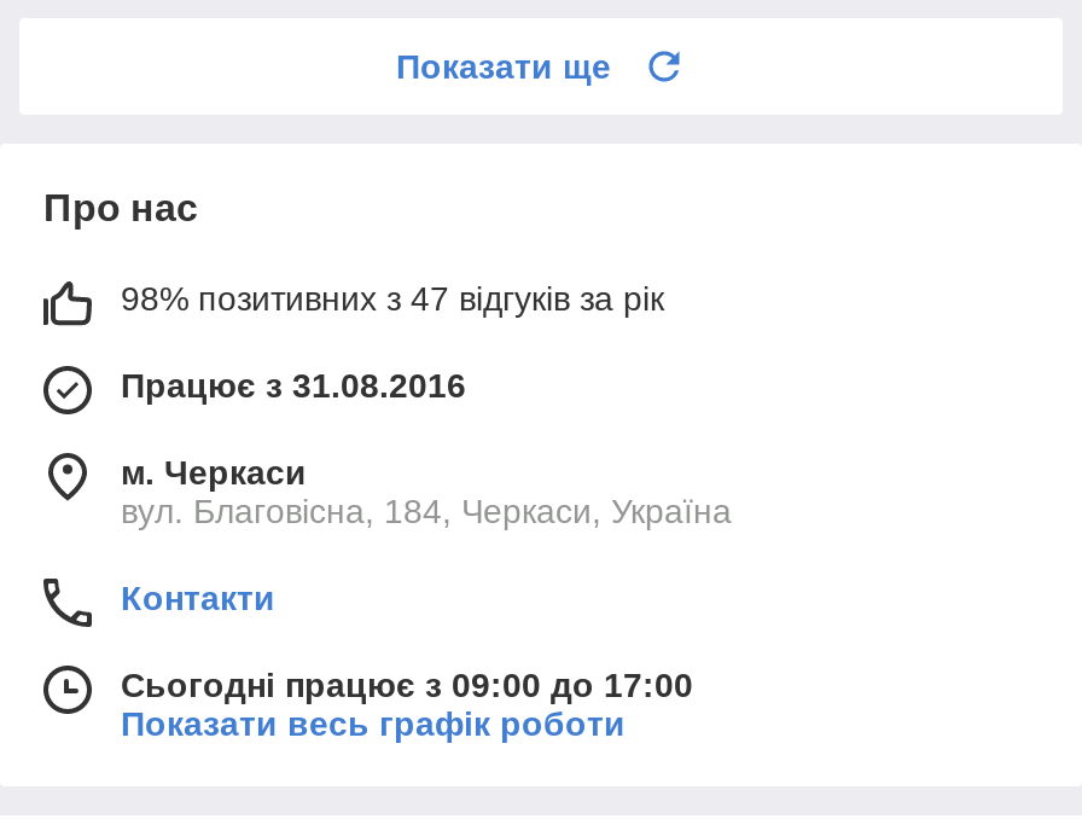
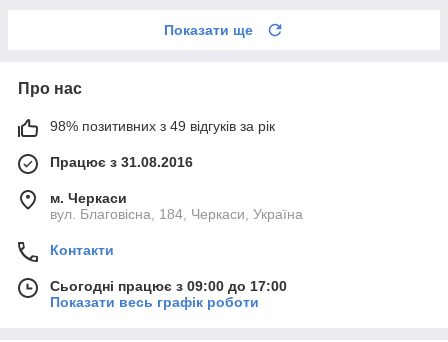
- 98% позитивних з 47 відгуків за рік
+ 98% позитивних з 49 відгуків за рік
